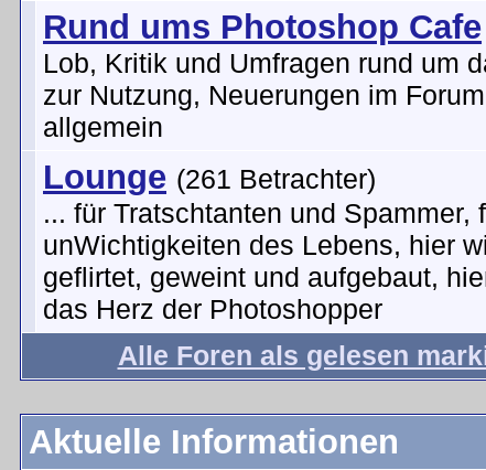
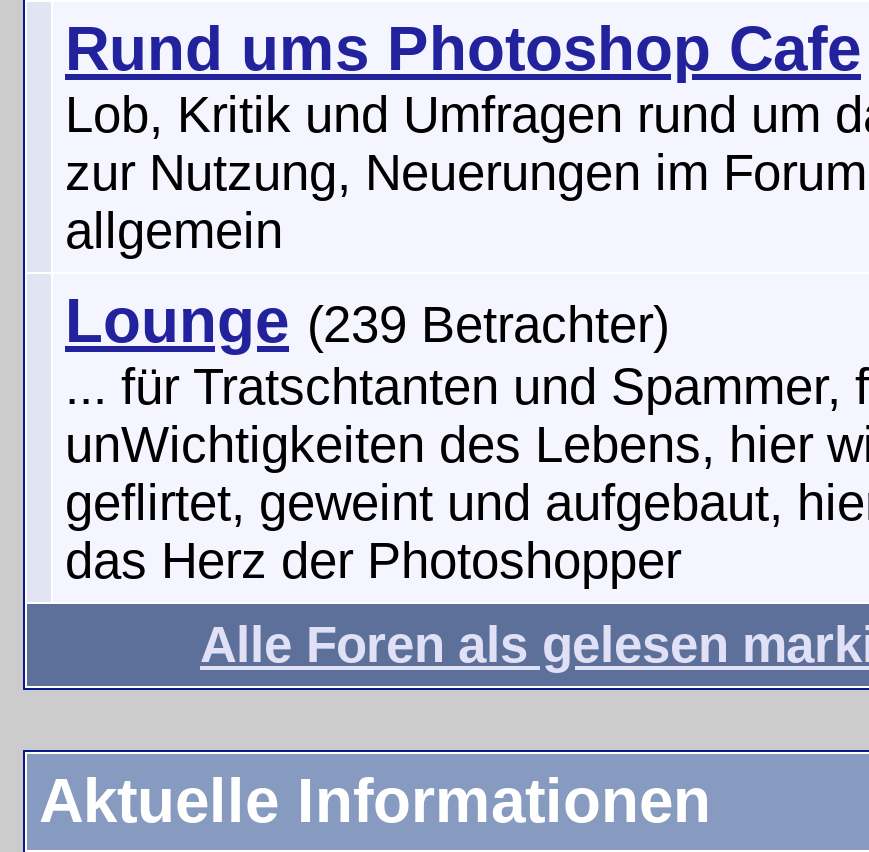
- Lounge (261 Betrachter)
+ Lounge (239 Betrachter)
